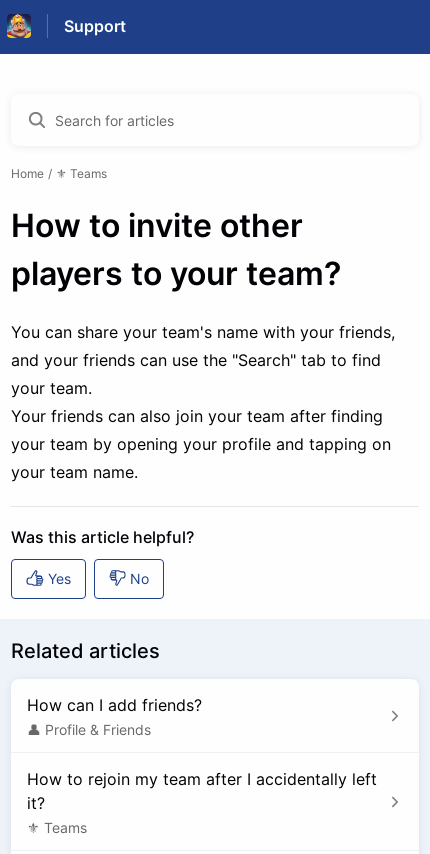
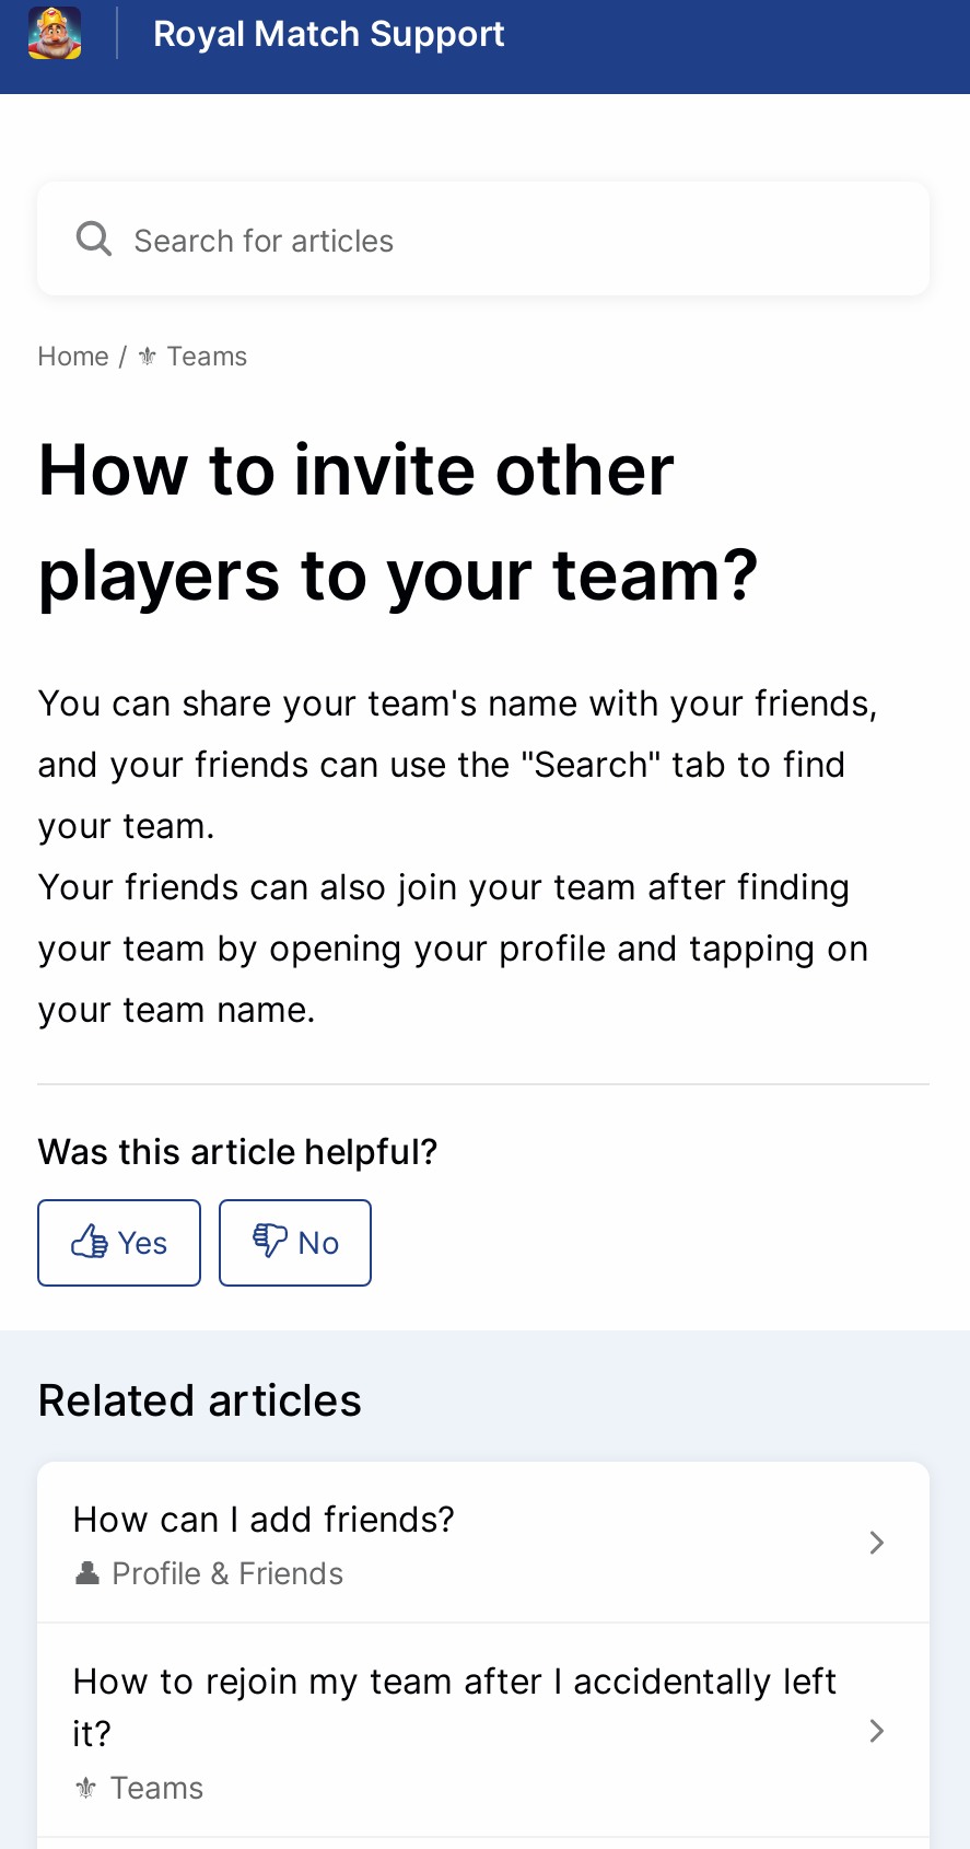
- Support
+ Royal Match Support
